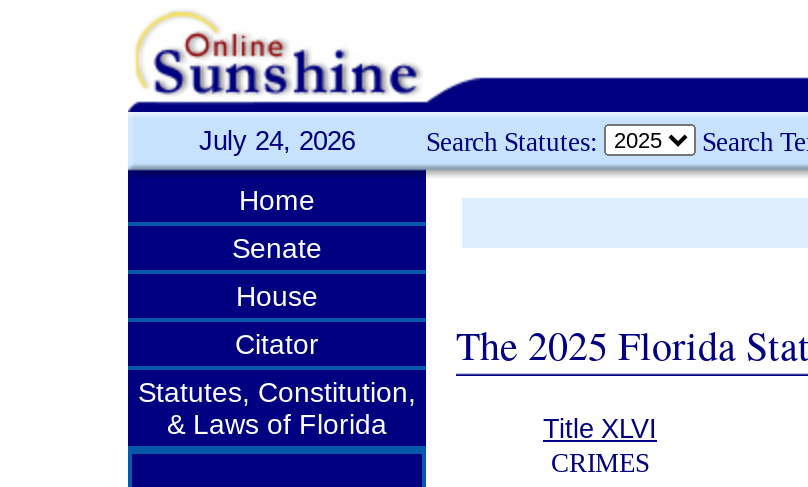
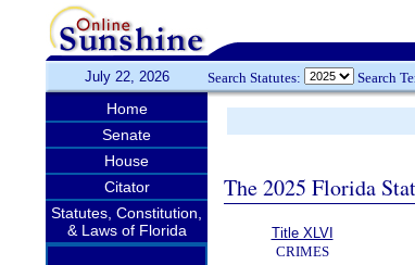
- July 24, 2026
+ July 22, 2026
